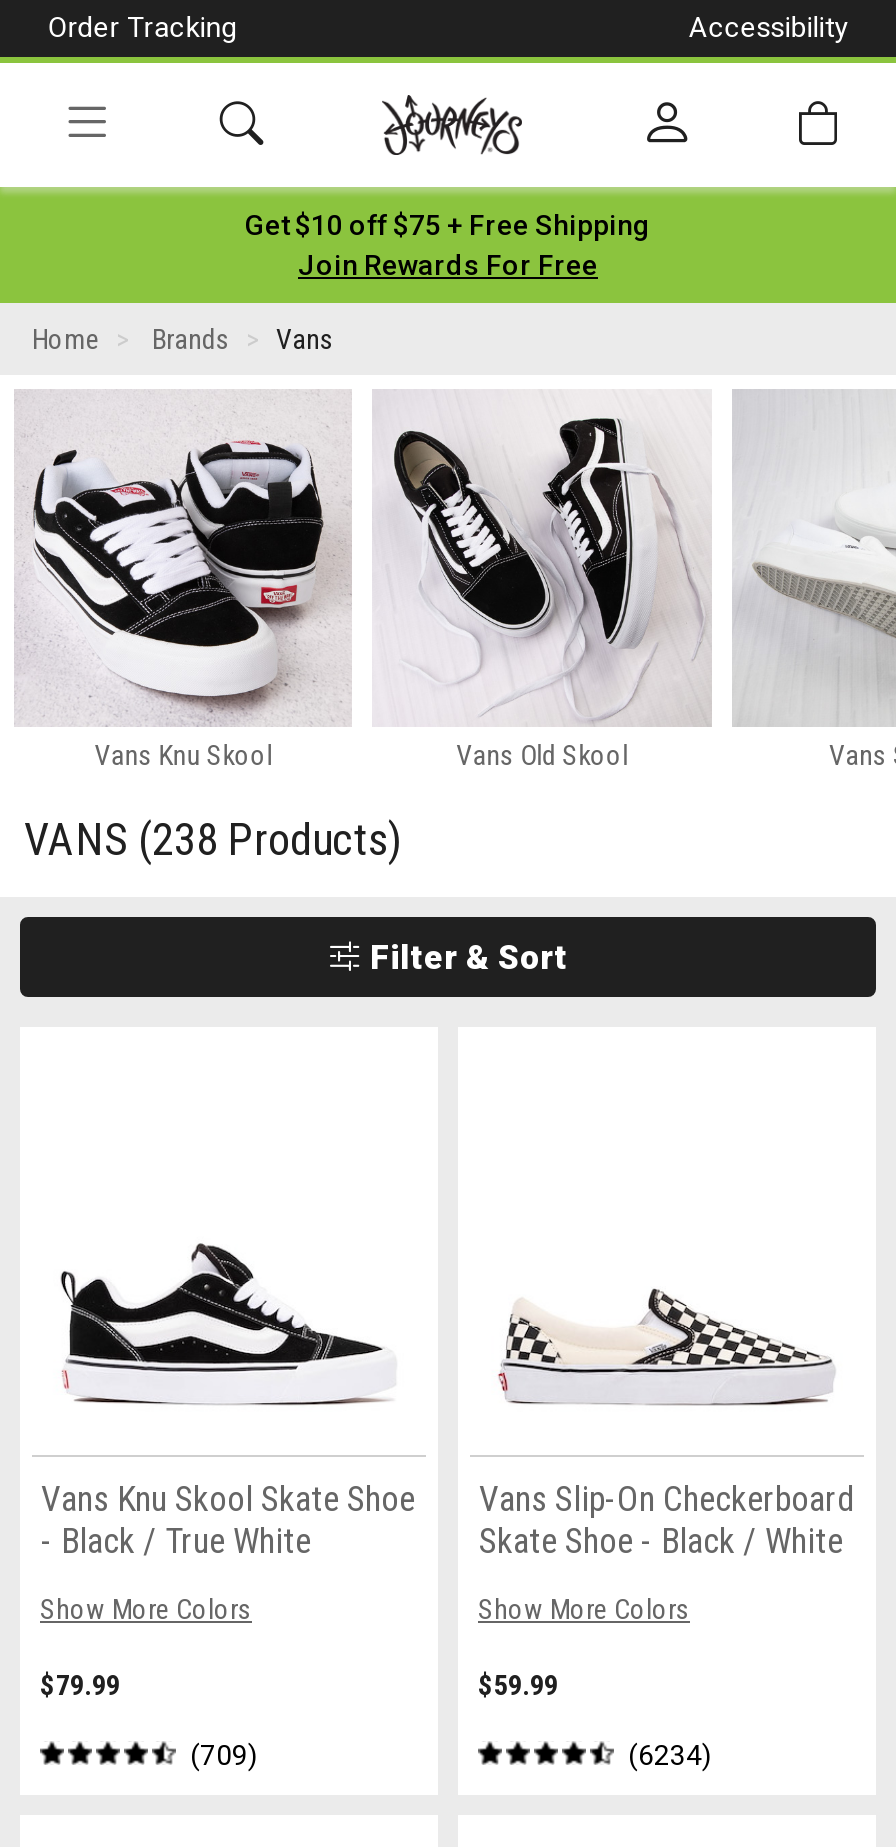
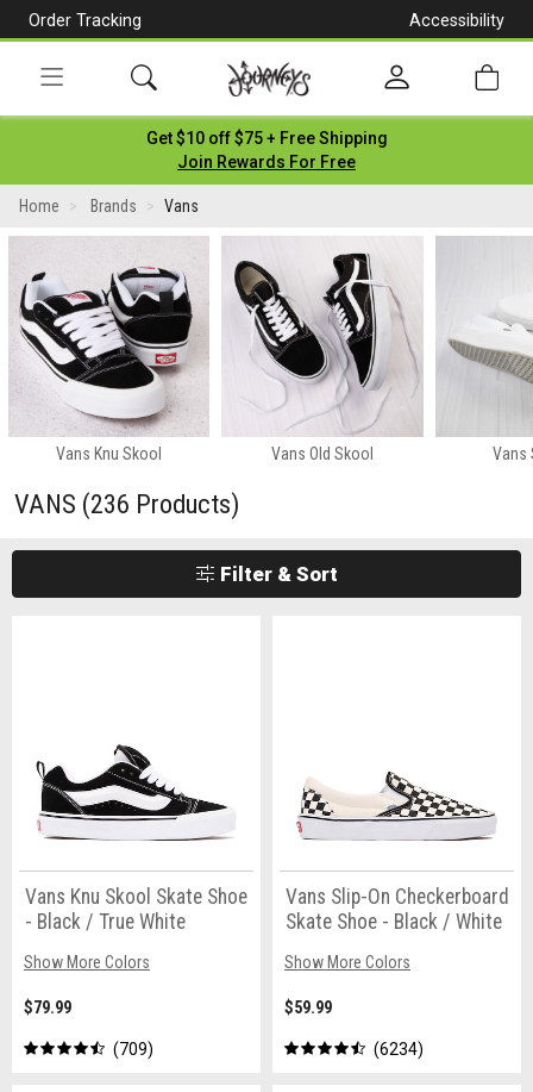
- VANS (238 Products)
+ VANS (236 Products)
